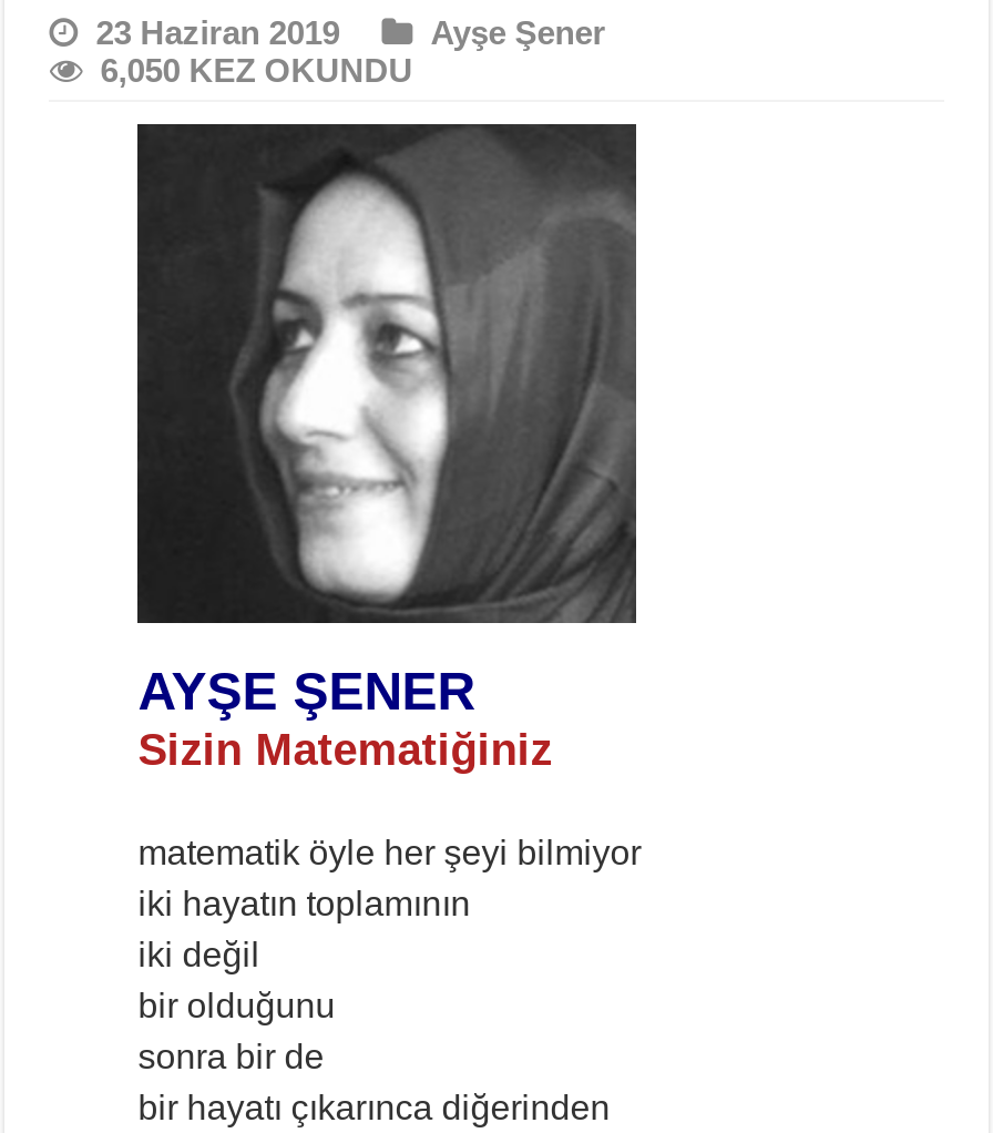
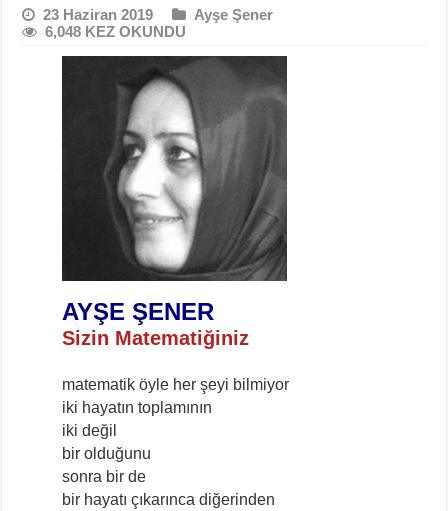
- 6,050 KEZ OKUNDU
+ 6,048 KEZ OKUNDU
